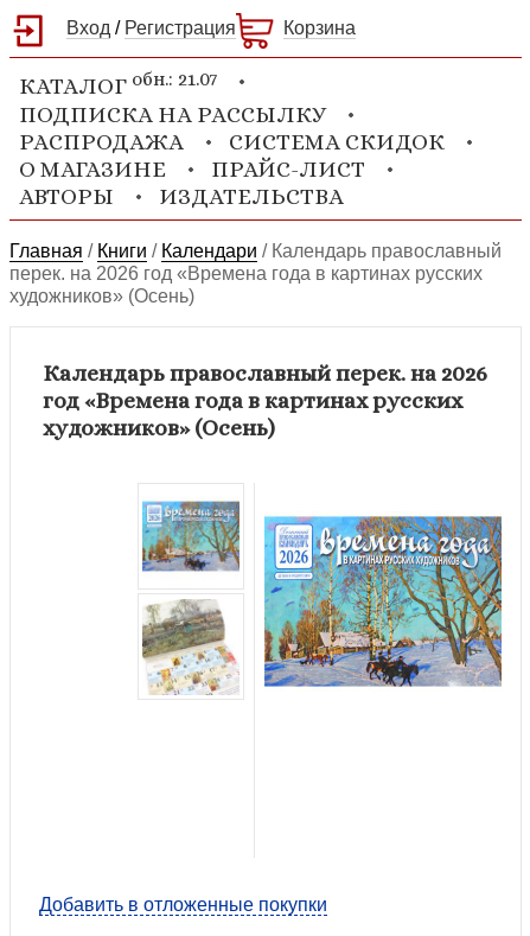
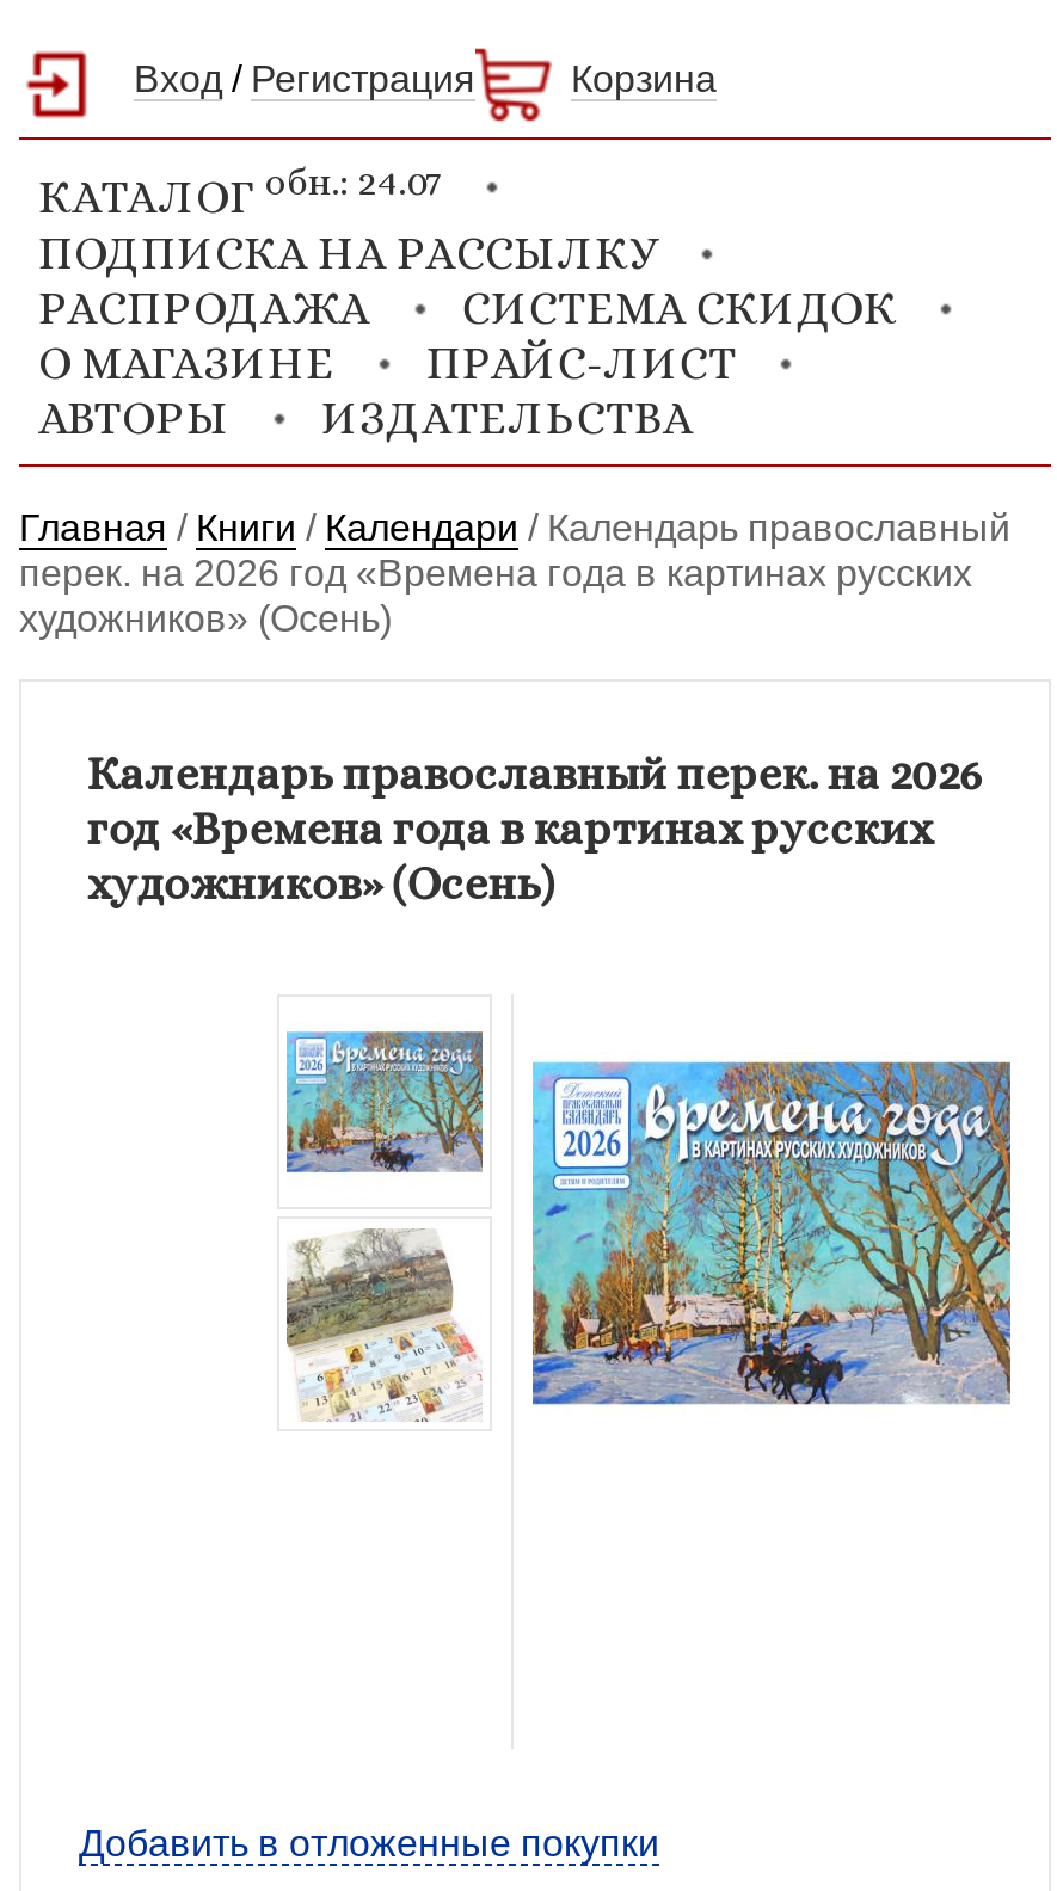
- КАТАЛОГ обн.: 21.07
+ КАТАЛОГ обн.: 24.07
